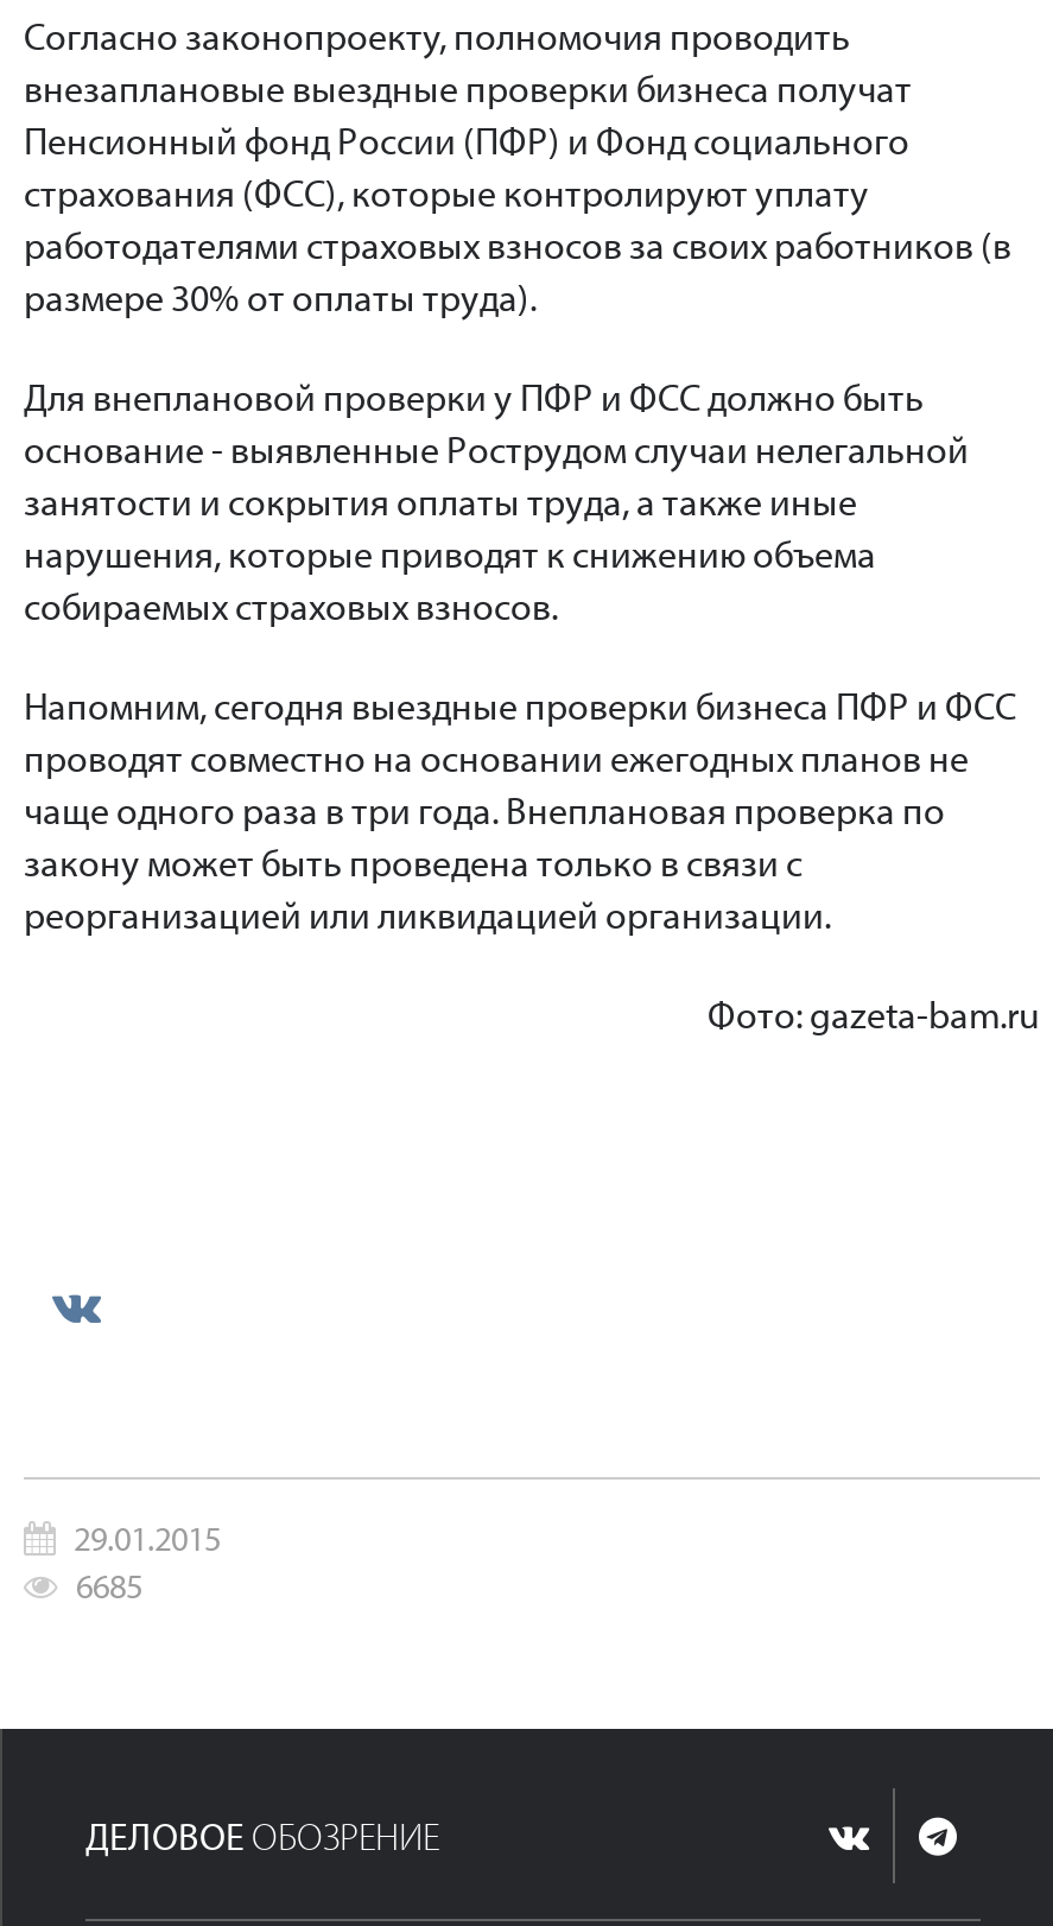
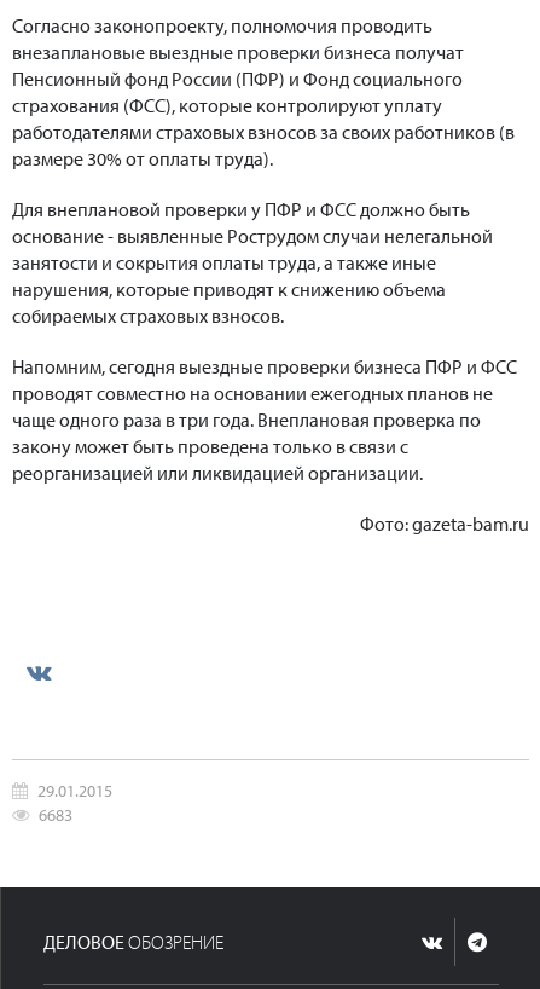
- 6685
+ 6683
